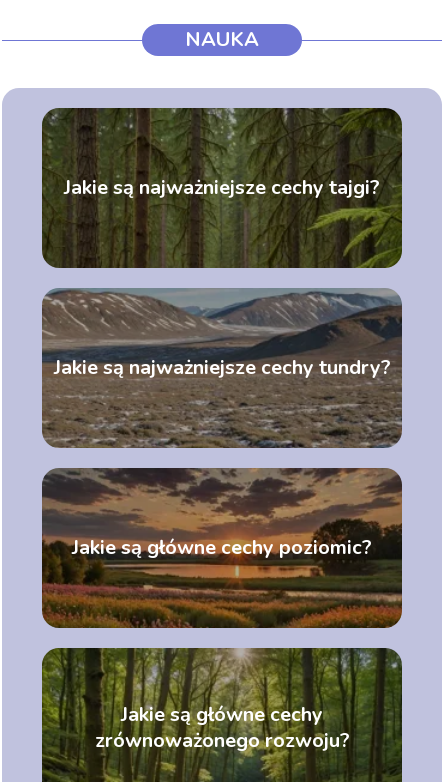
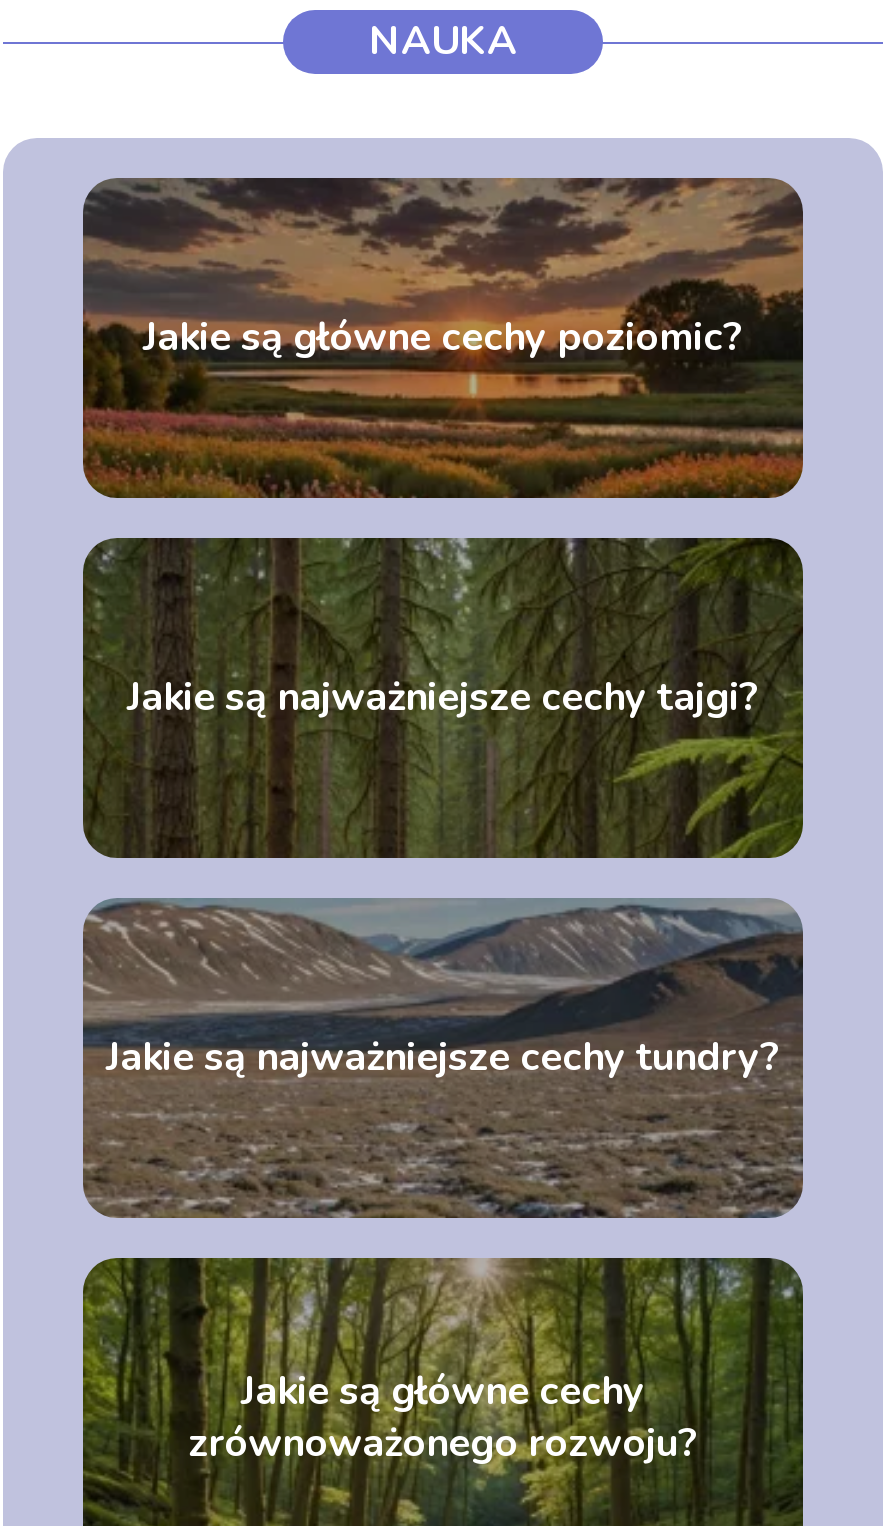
moved down: [image] | Jakie są najważniejsze cechy tajgi? | Jakie są najważniejsze cechy tundry?

moved down: [image]

moved up: [image] | Jakie są główne cechy poziomic?
